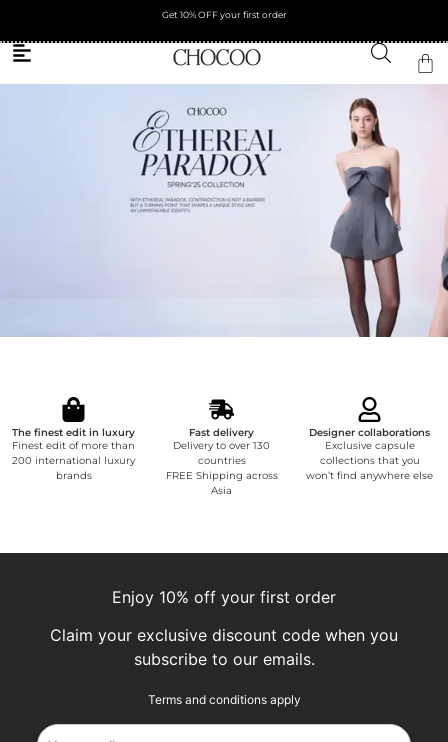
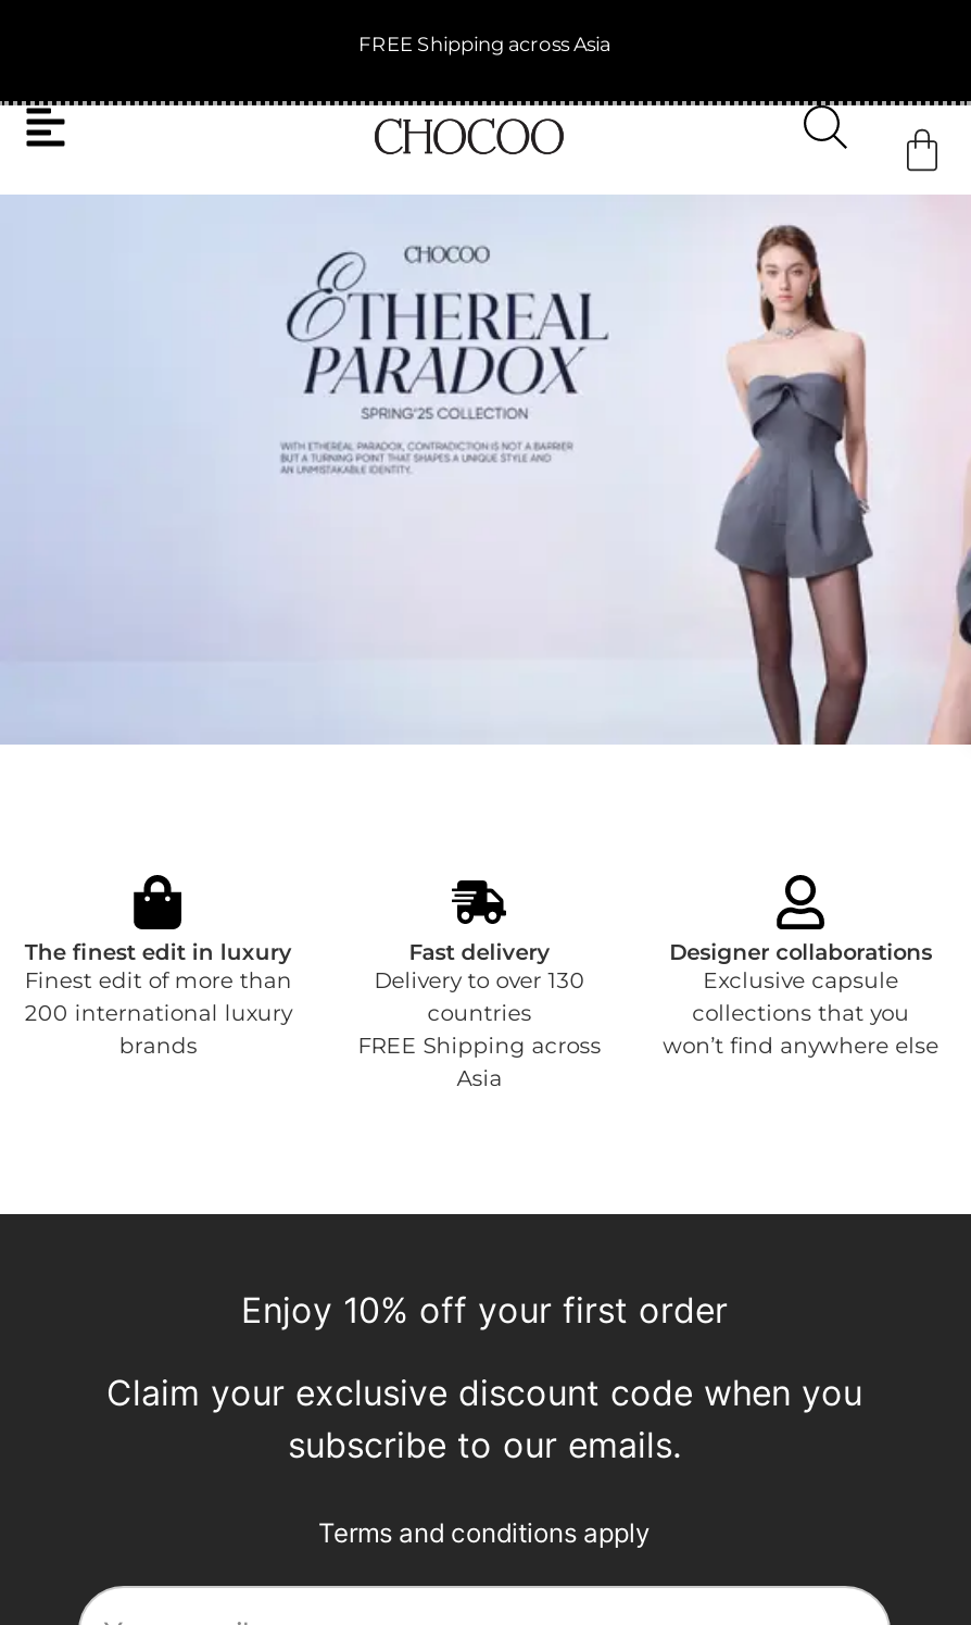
- Get 10% OFF your first order
+ FREE Shipping across Asia
